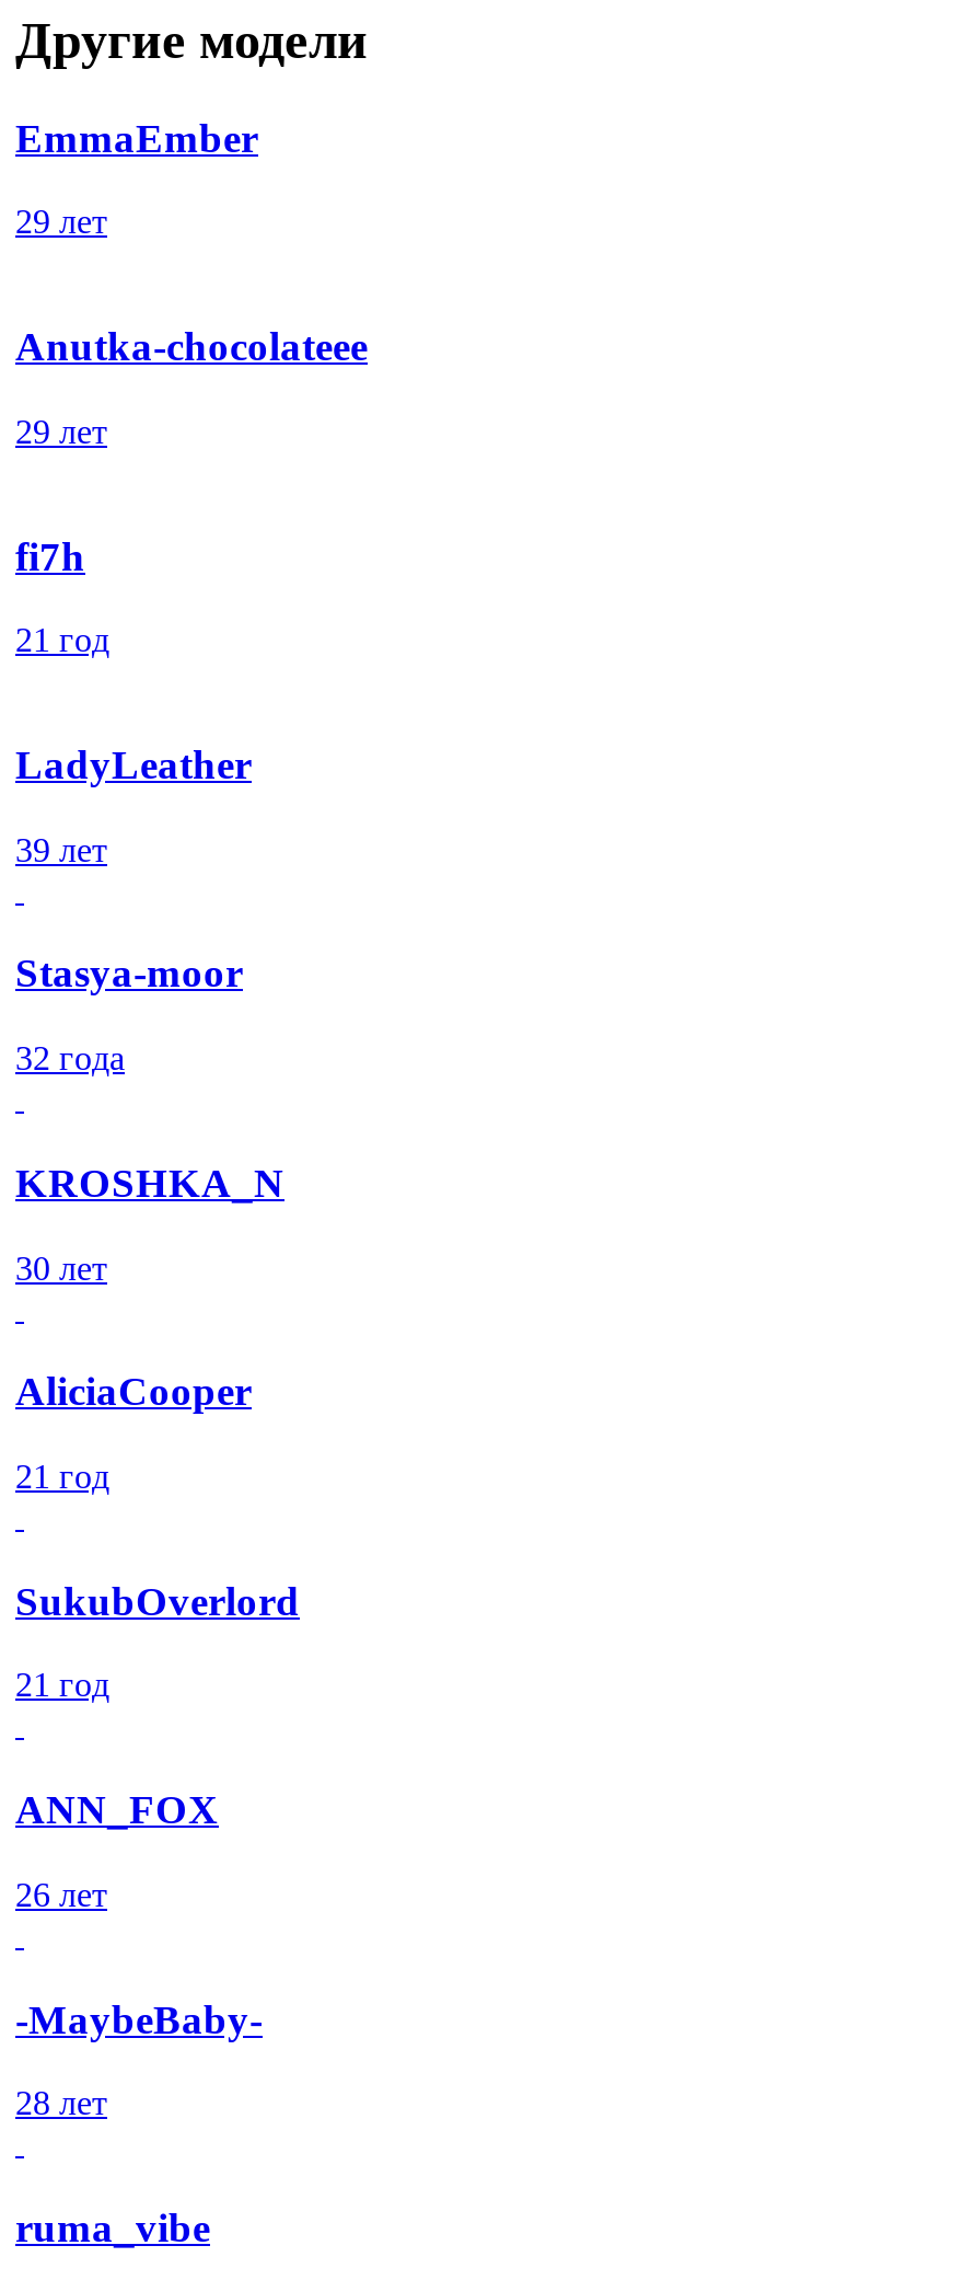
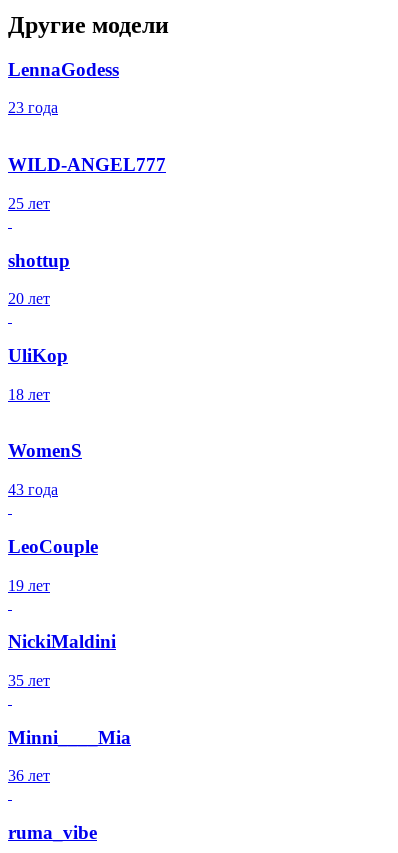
- EmmaEmber
- 29 лет
- Anutka-chocolateee
- 29 лет
- fi7h
- 21 год
- LadyLeather
- 39 лет
- Stasya-moor
- 32 года
- KROSHKA_N
- 30 лет
- AliciaCooper
- 21 год
- SukubOverlord
- 21 год
- ANN_FOX
- 26 лет
- -MaybeBaby-
- 28 лет
+ LennaGodess
+ 23 года
+ WILD-ANGEL777
+ 25 лет
+ shottup
+ 20 лет
+ UliKop
+ 18 лет
+ WomenS
+ 43 года
+ LeoCouple
+ 19 лет
+ NickiMaldini
+ 35 лет
+ Minni____Mia
+ 36 лет
